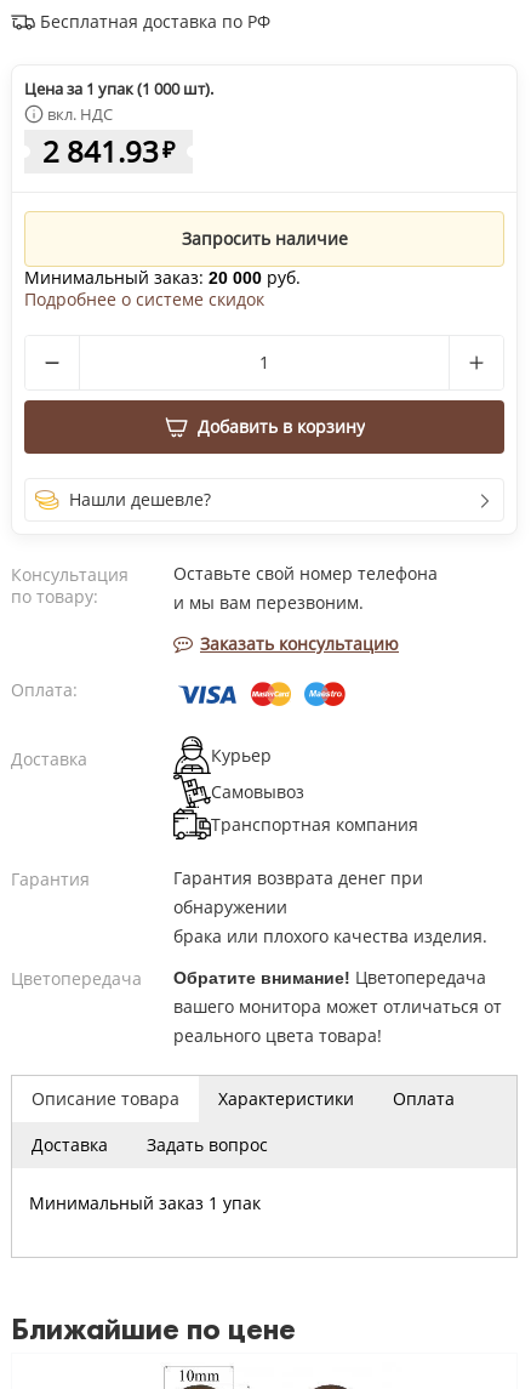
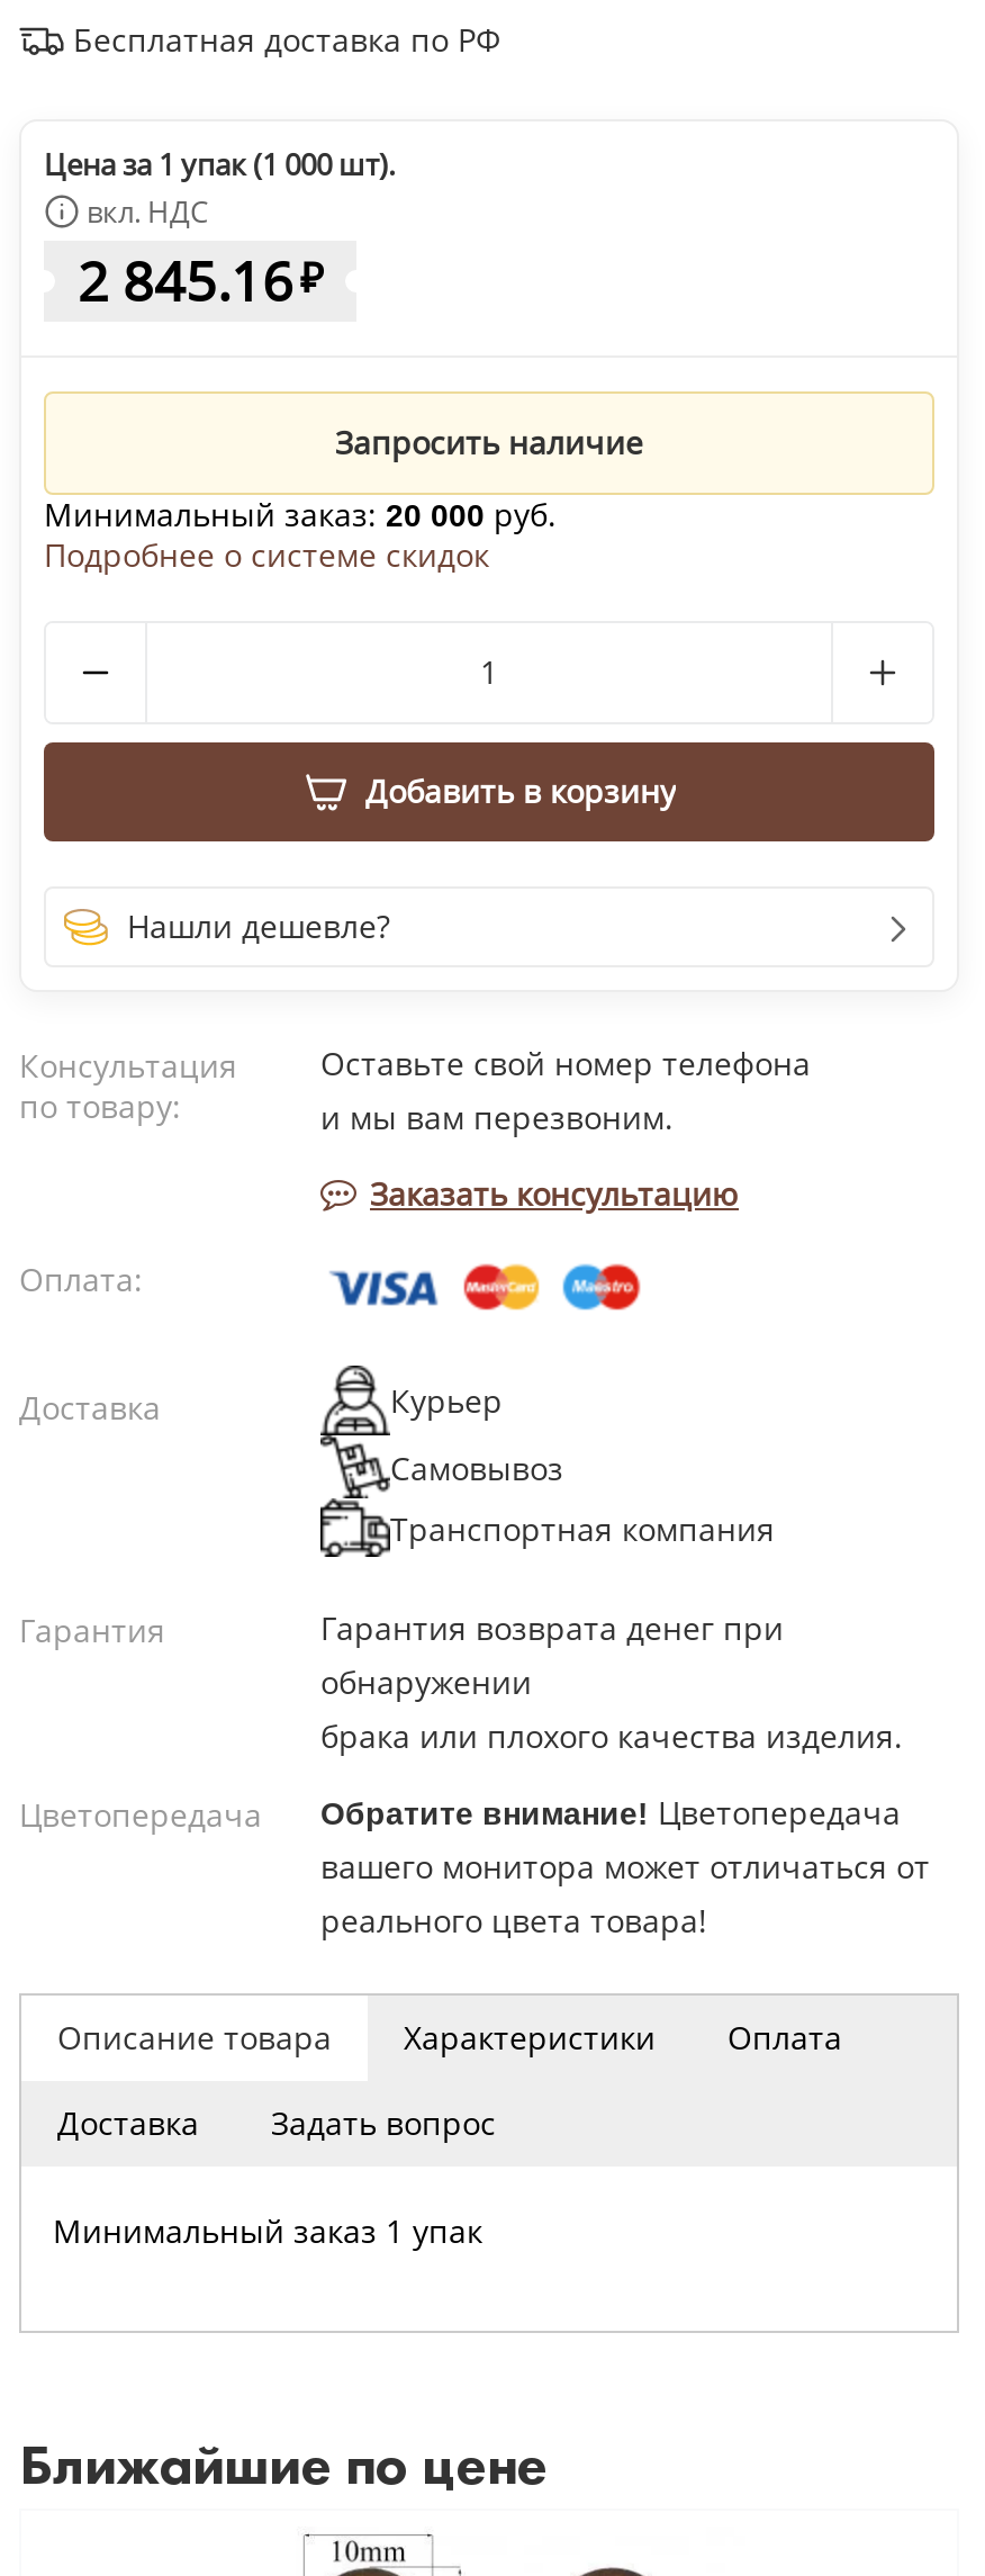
- 2 841.93 ₽
+ 2 845.16 ₽
